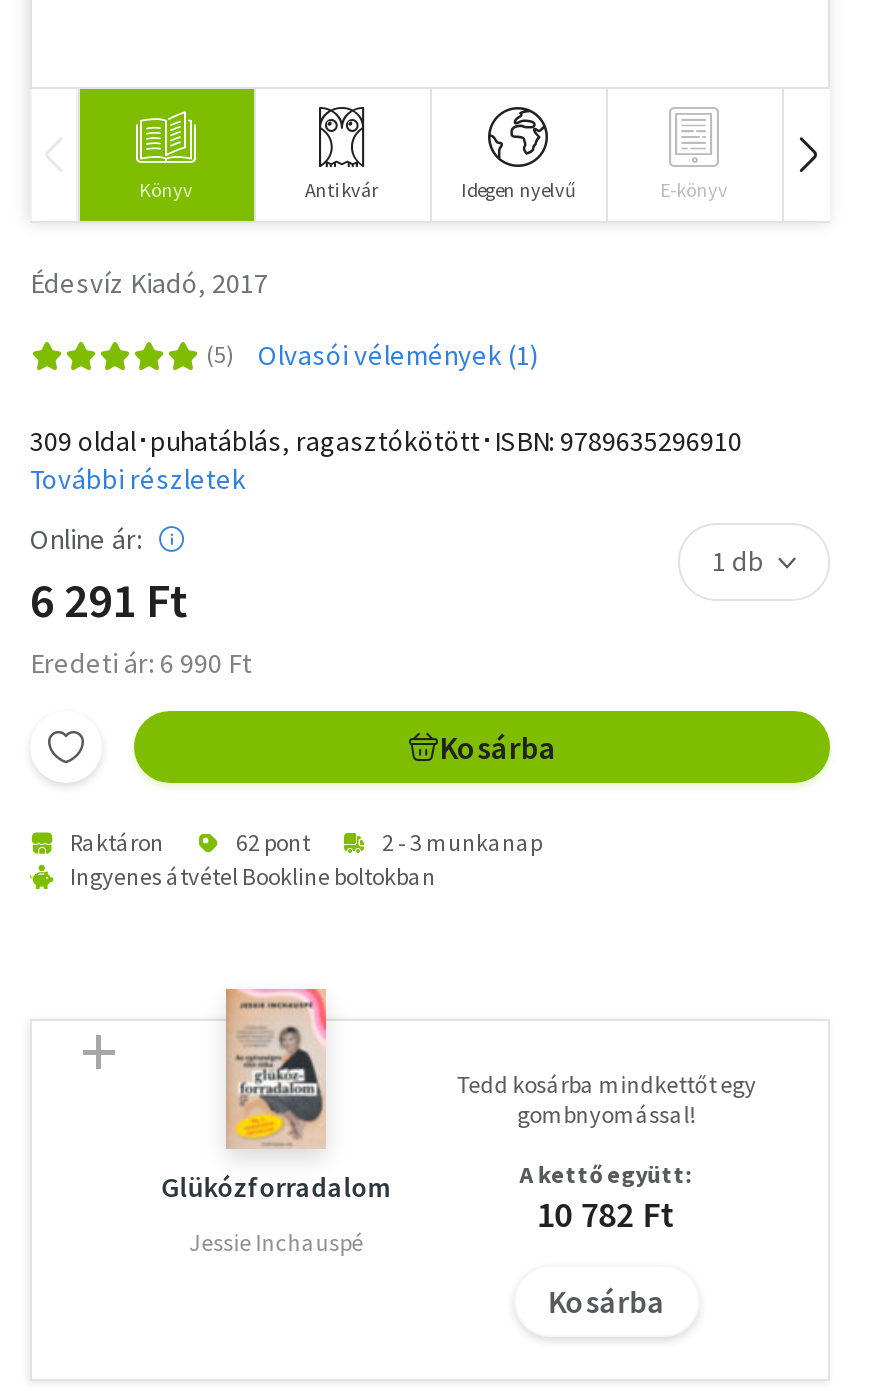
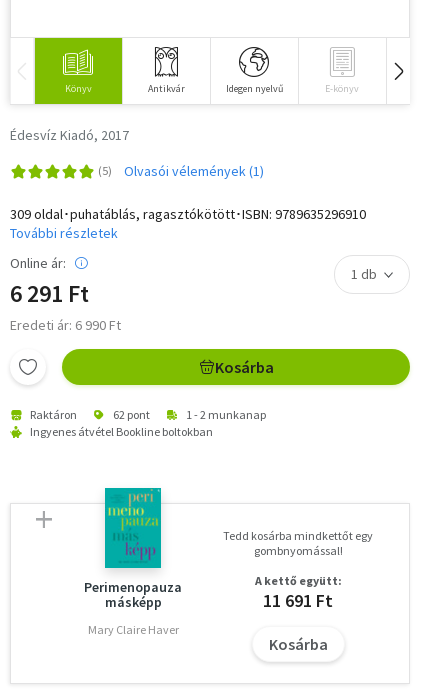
- 2 - 3 munkanap
+ 1 - 2 munkanap

- [image]
- Glükózforradalom
+ [image]
+ Perimenopauza
+ másképp

- 10 782 Ft
+ 11 691 Ft

- Jessie Inchauspé
+ Mary Claire Haver
